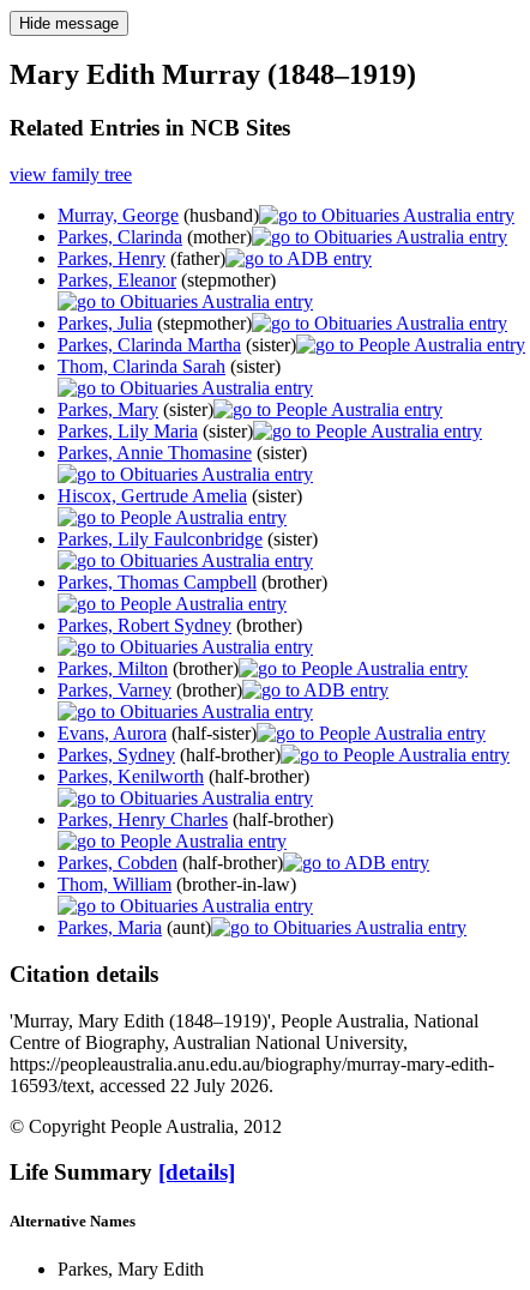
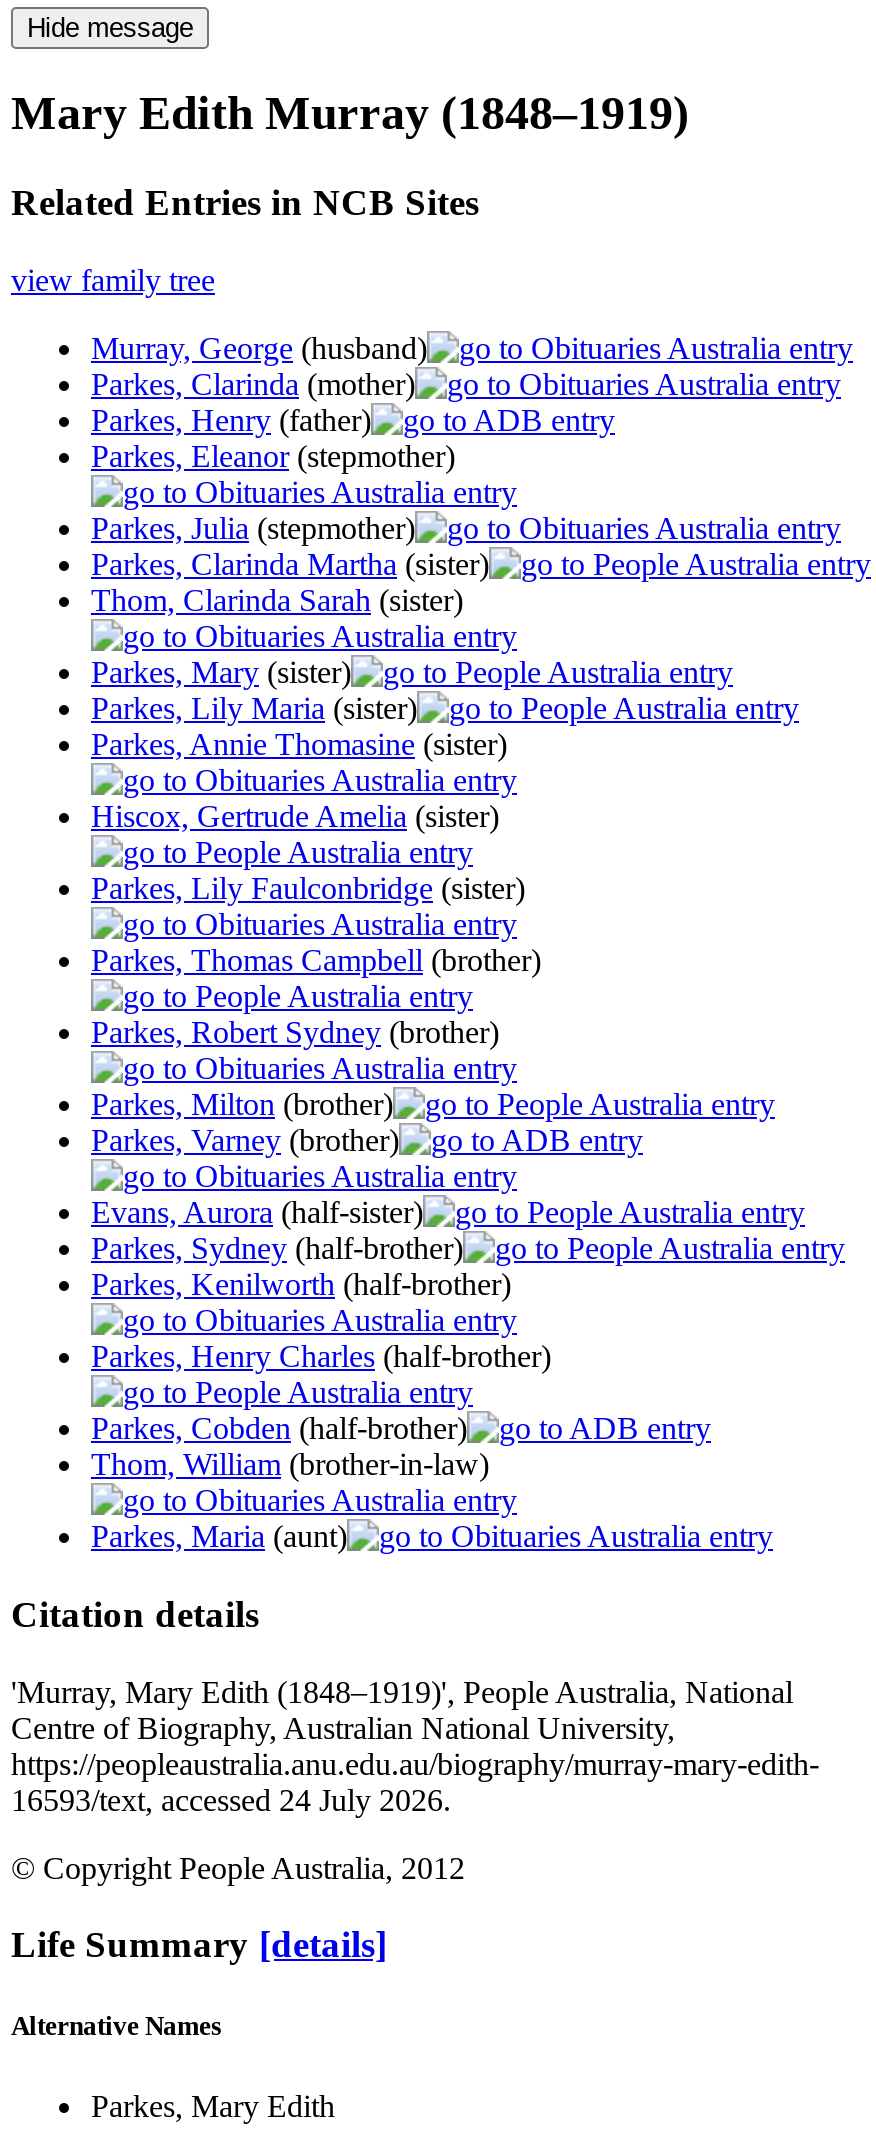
- 16593/text, accessed 22 July 2026.
+ 16593/text, accessed 24 July 2026.
